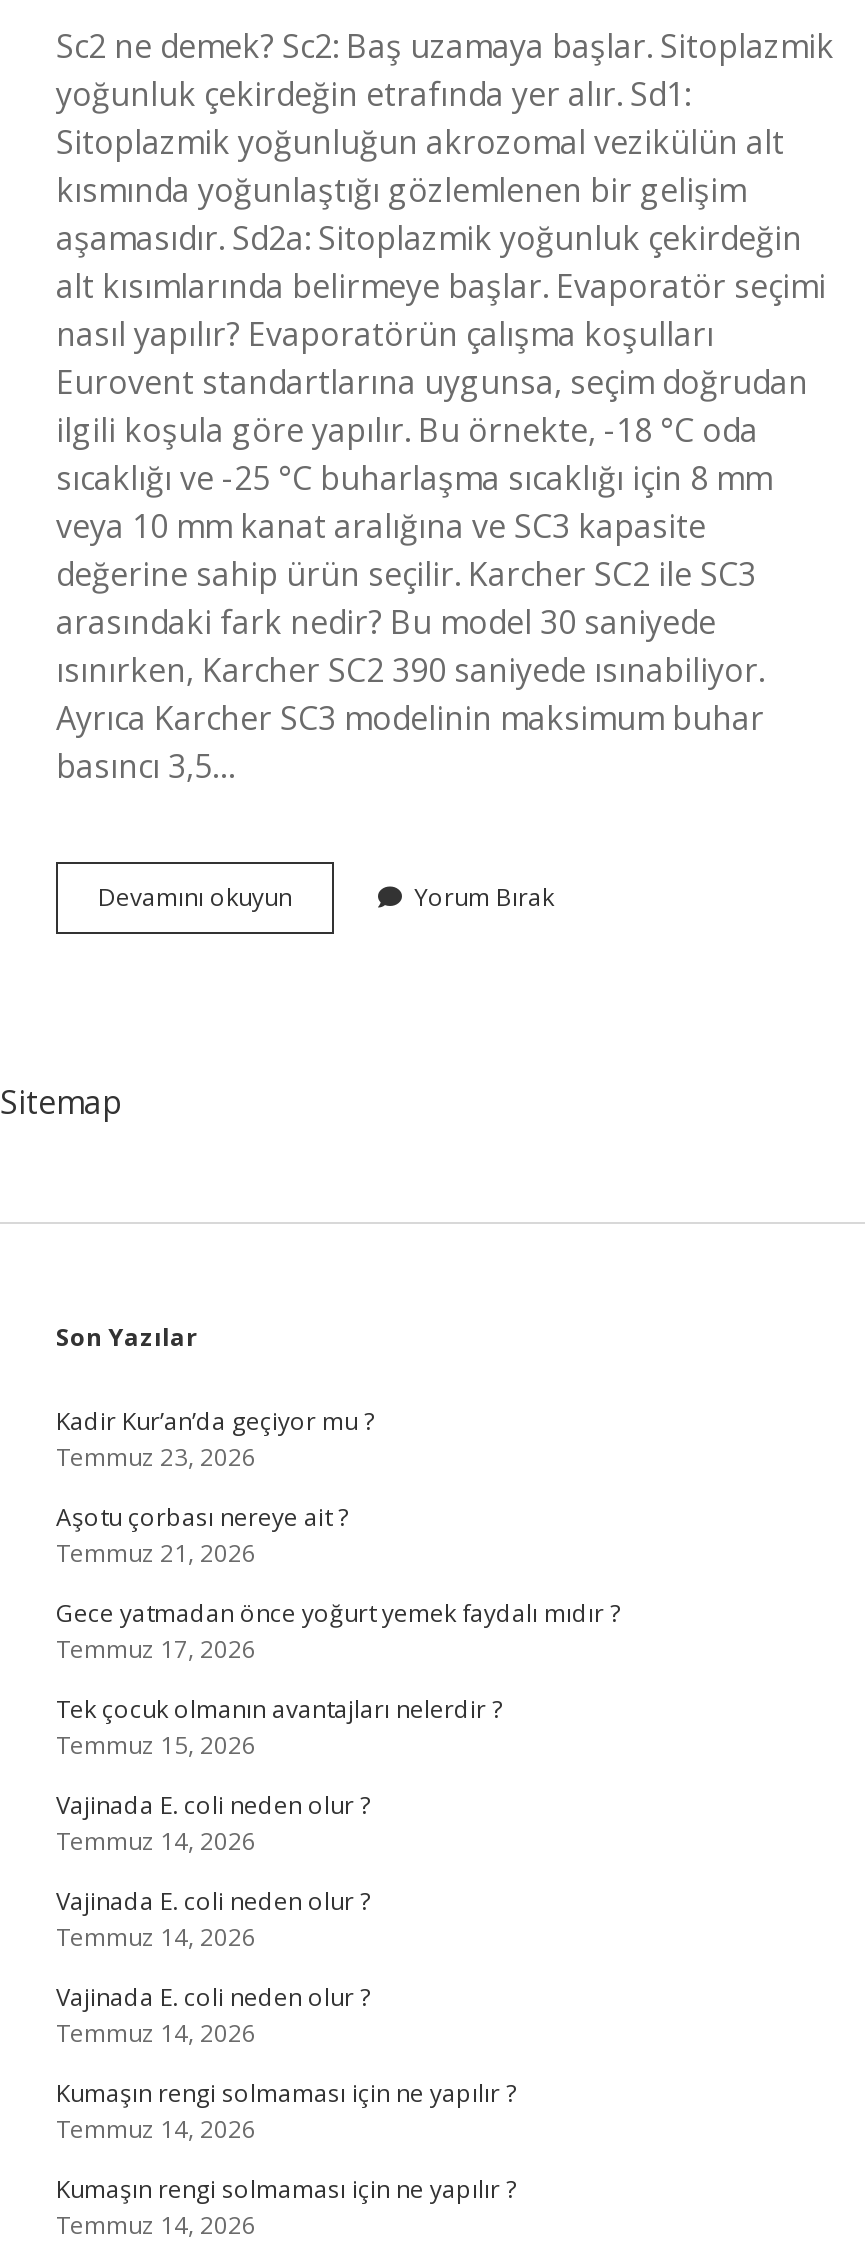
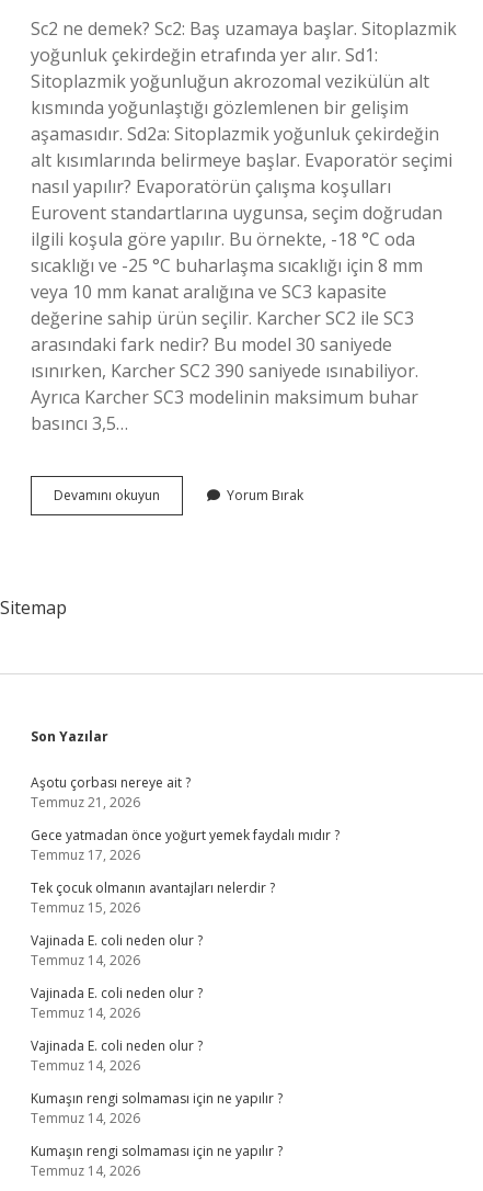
- Kadir Kur’an’da geçiyor mu ?
- Temmuz 23, 2026
